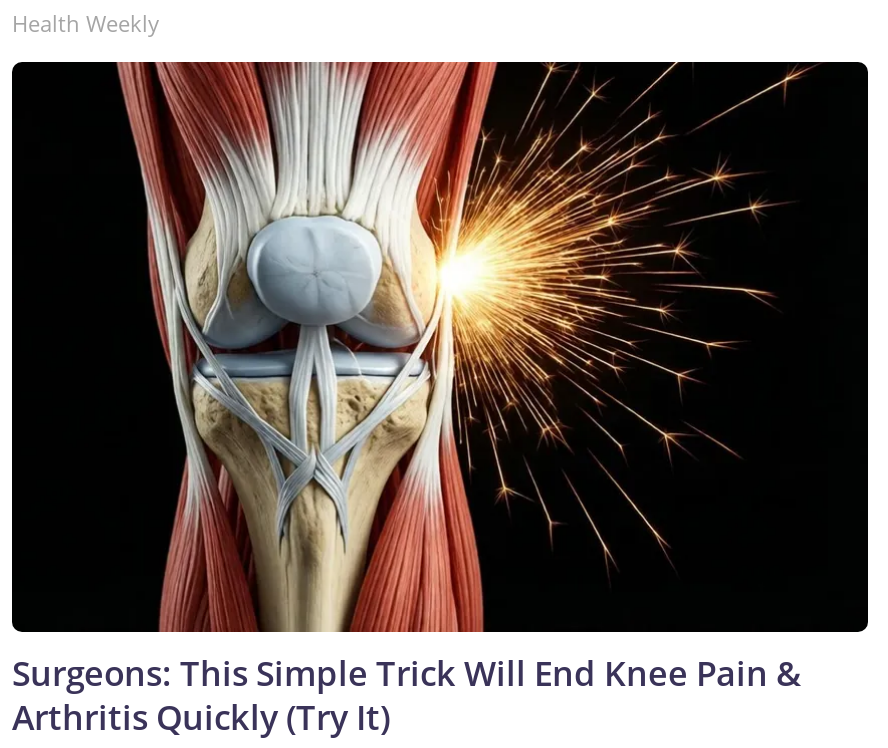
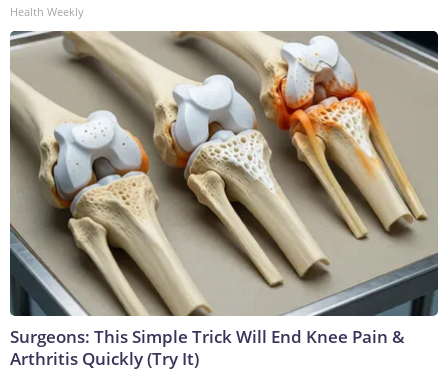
- [image]
+ [image]
